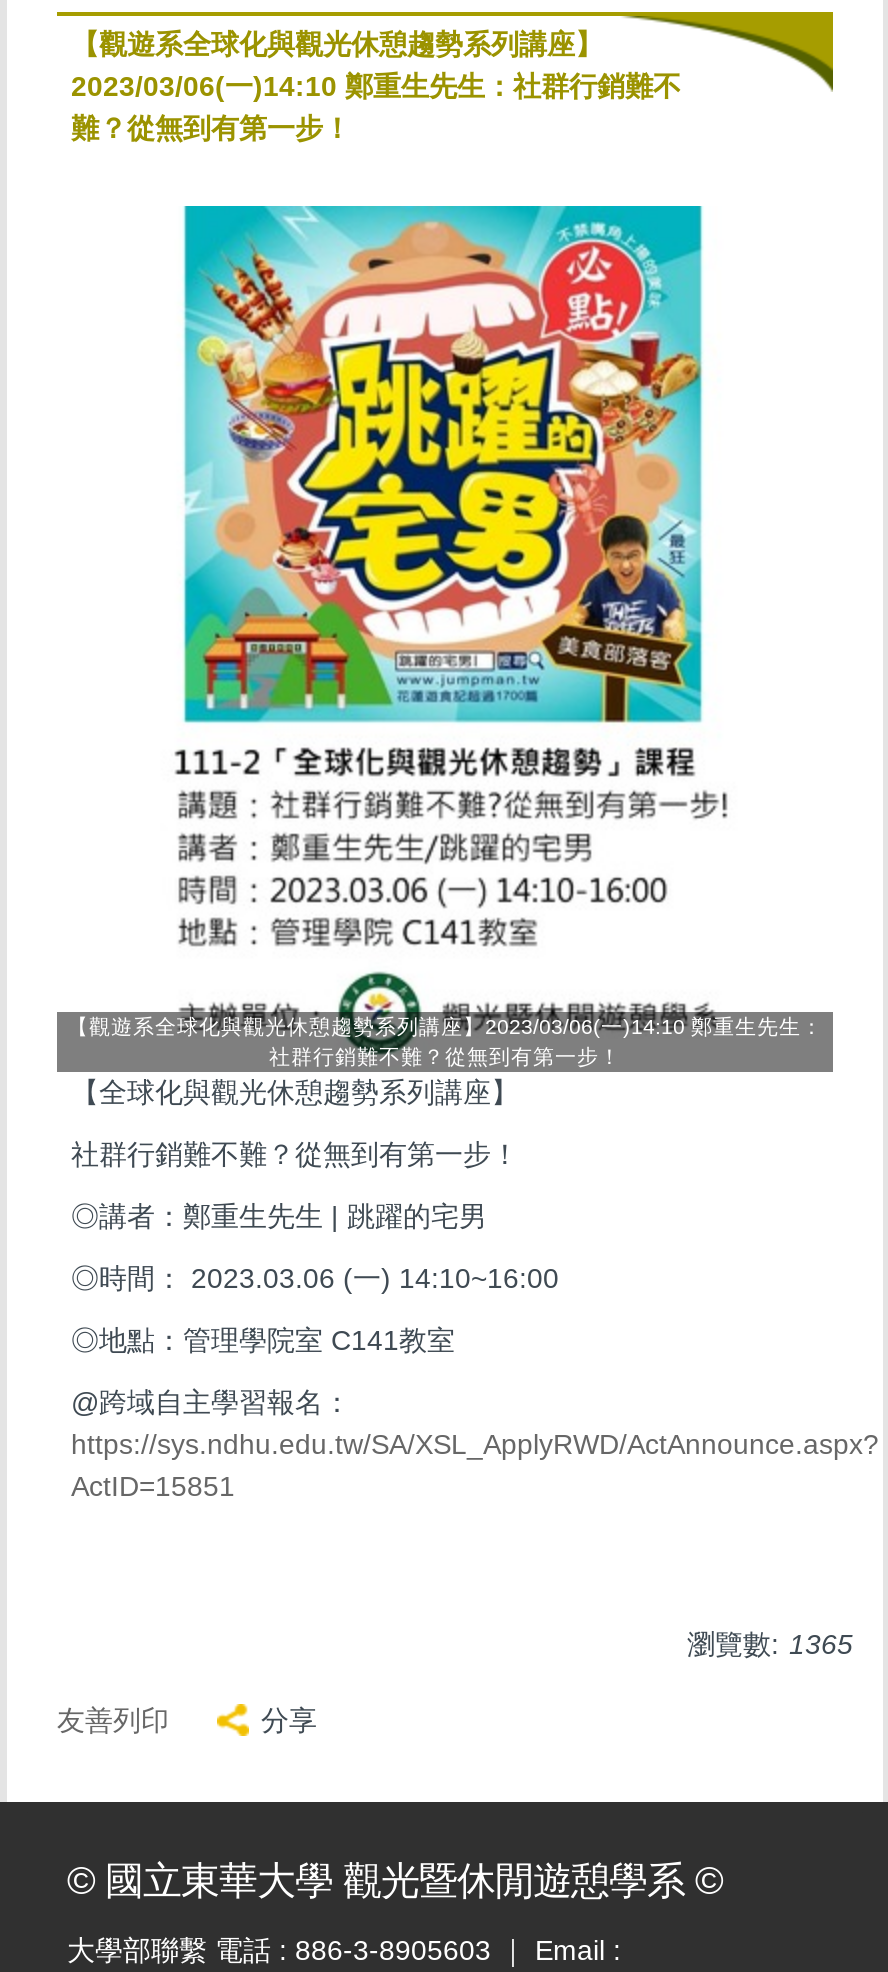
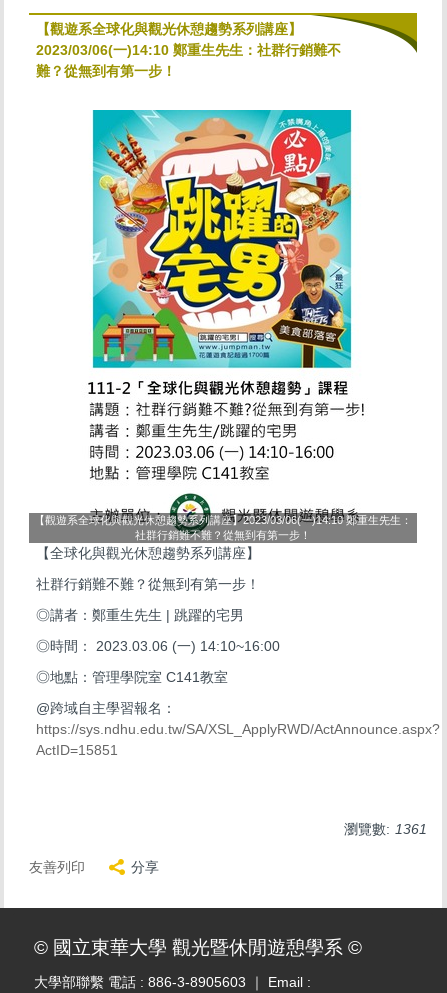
- 瀏覽數: 1365
+ 瀏覽數: 1361
